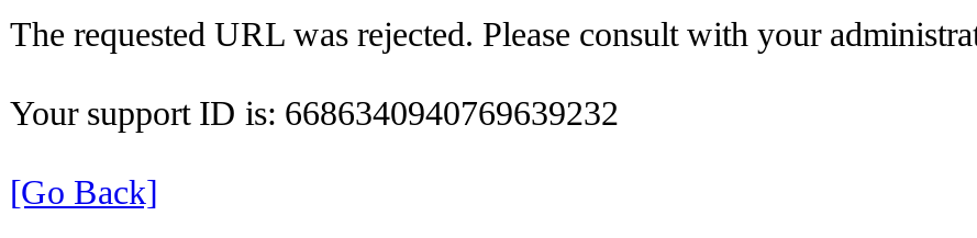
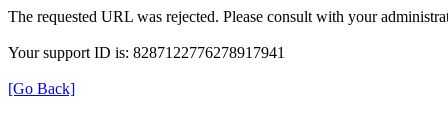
- Your support ID is: 6686340940769639232
+ Your support ID is: 8287122776278917941
